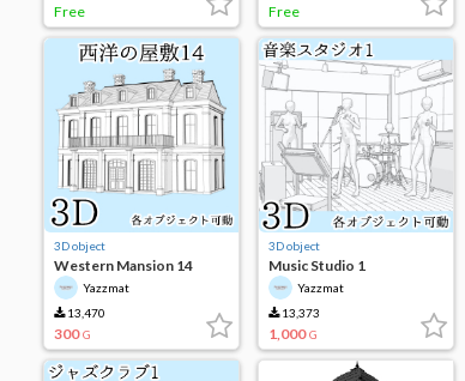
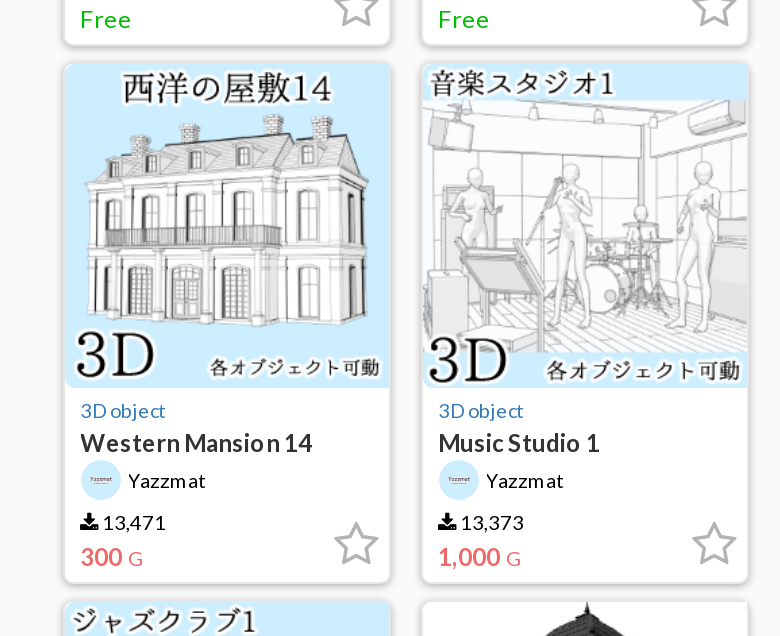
- 13,470
+ 13,471
